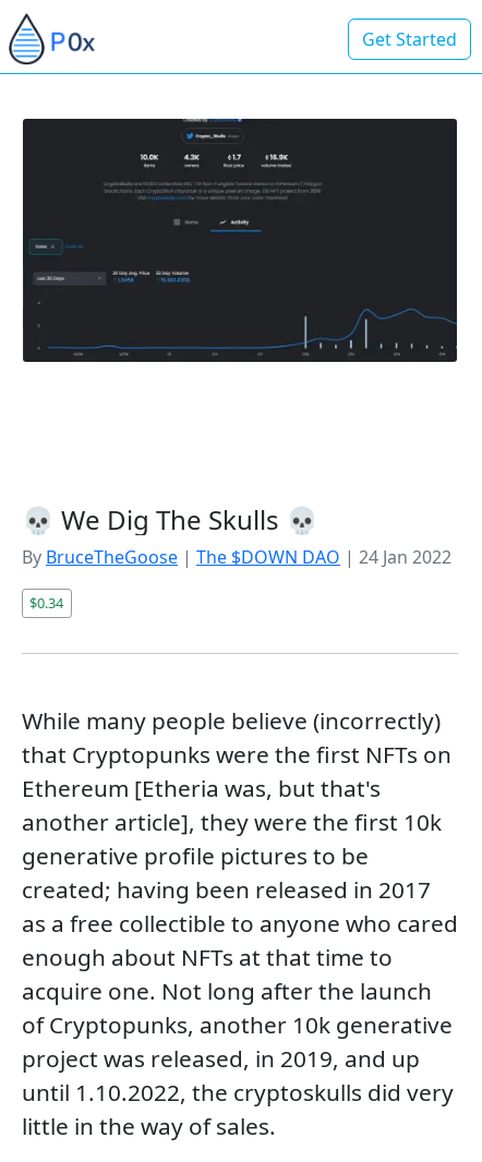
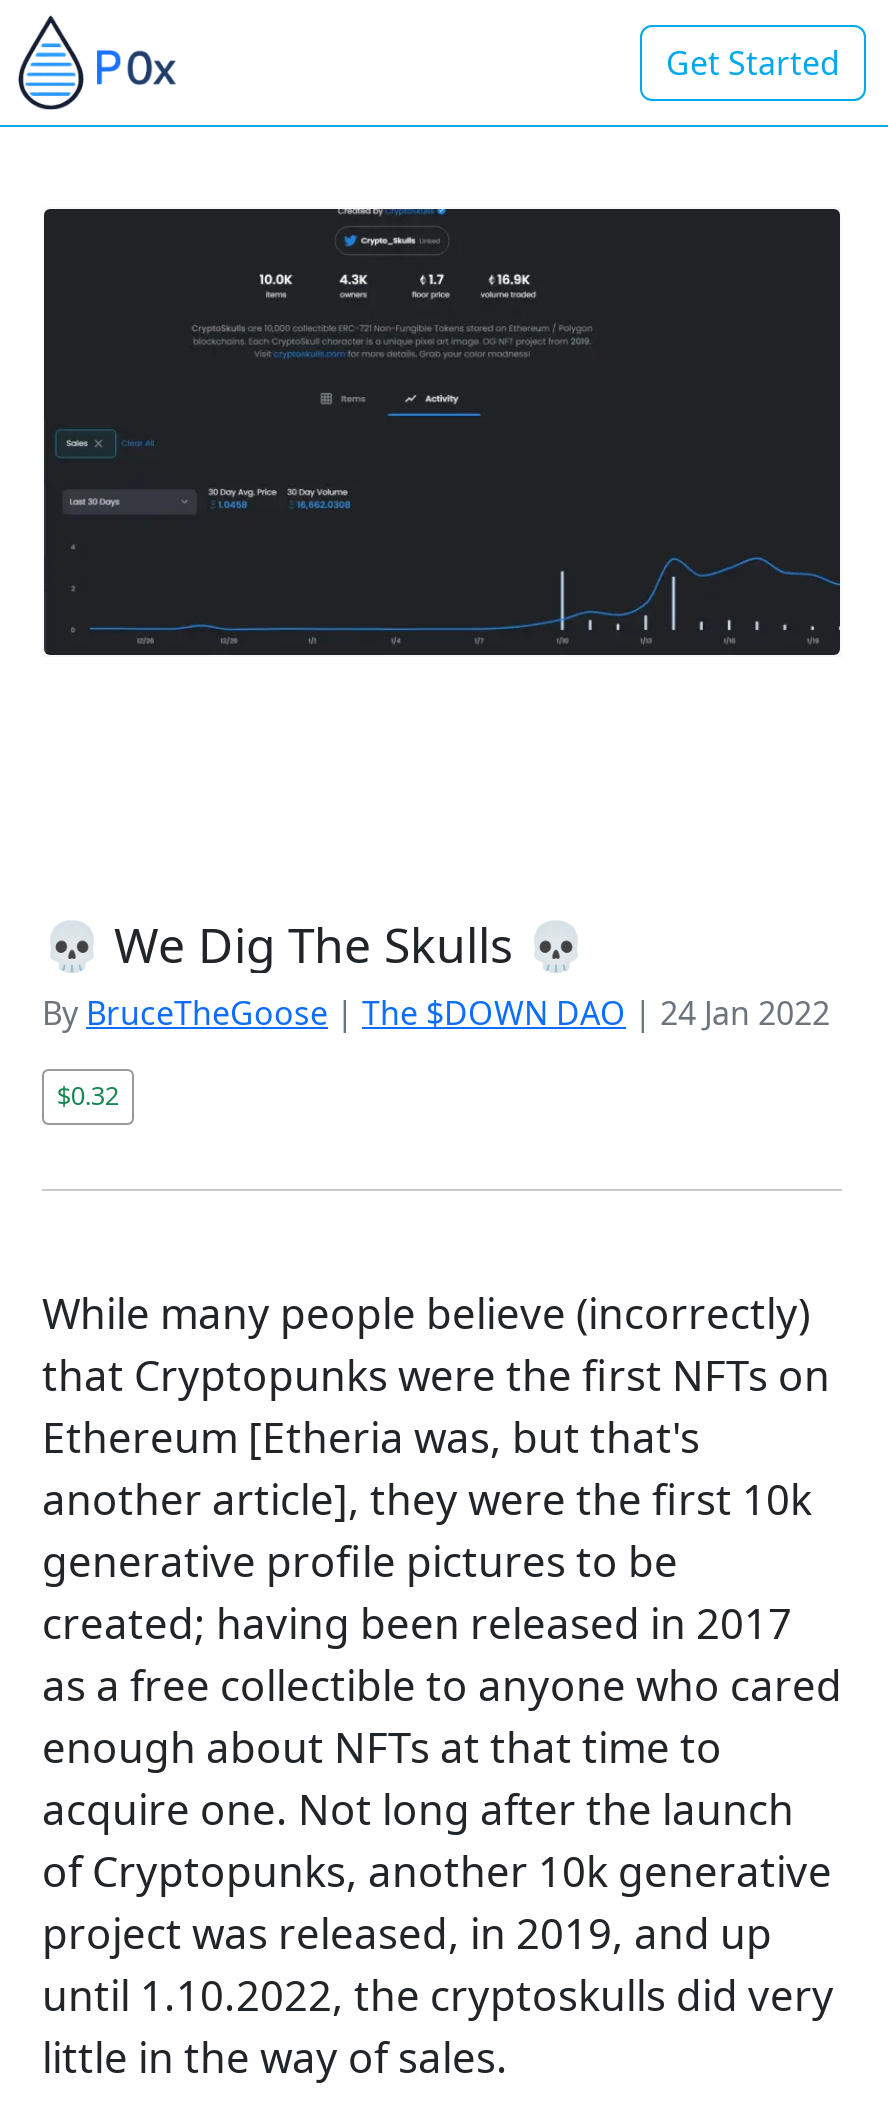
- $0.34
+ $0.32
